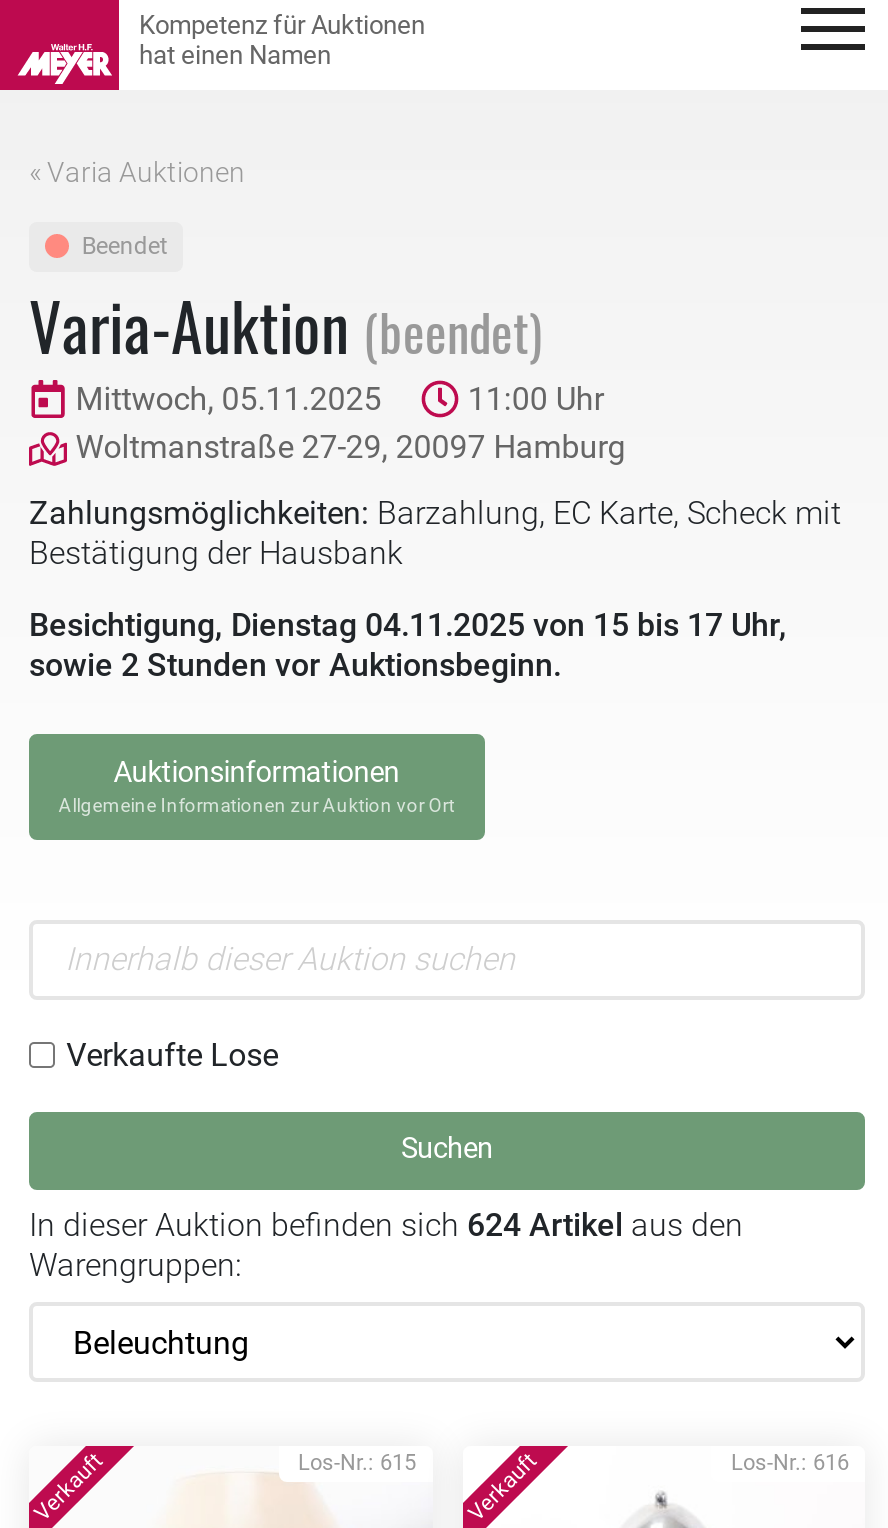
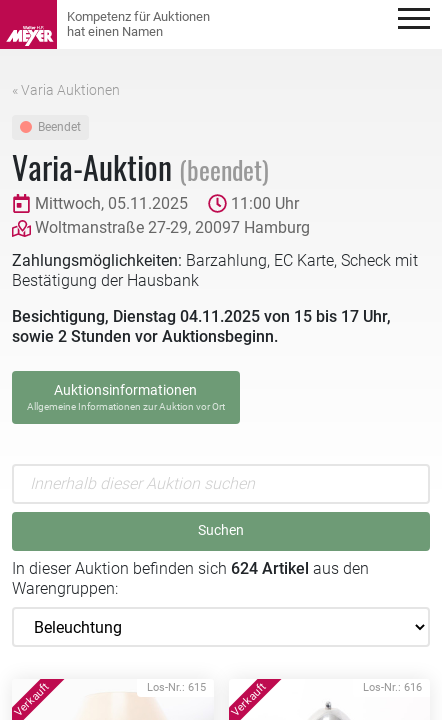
- Verkaufte Lose
